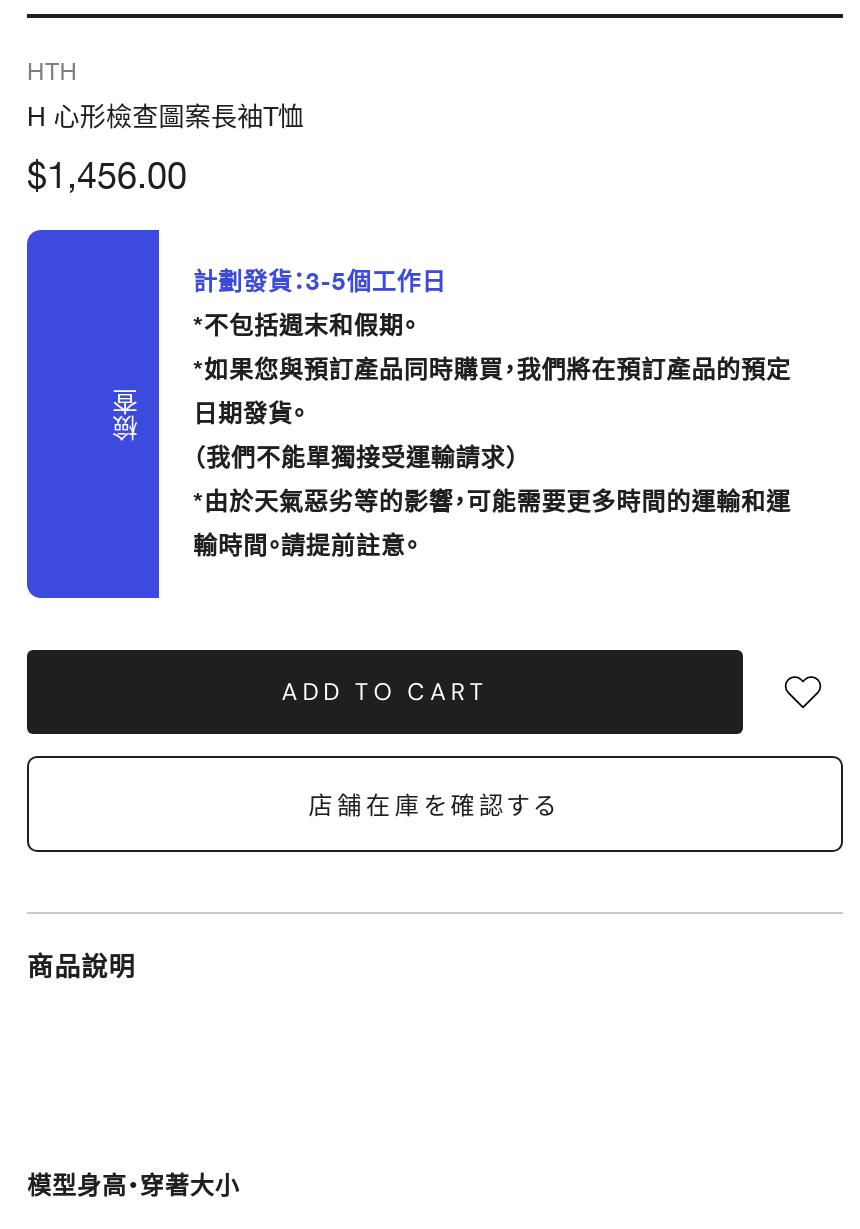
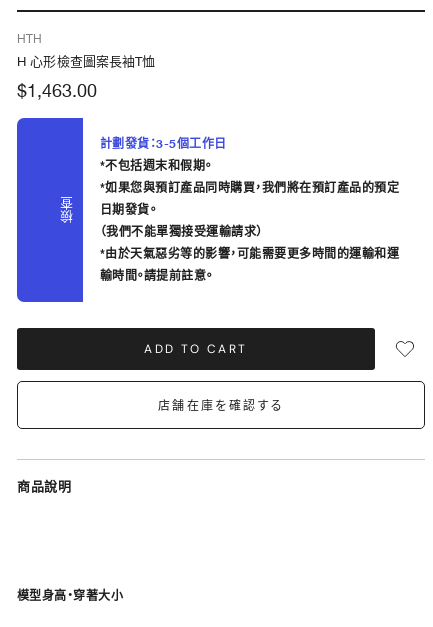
- $1,456.00
+ $1,463.00
